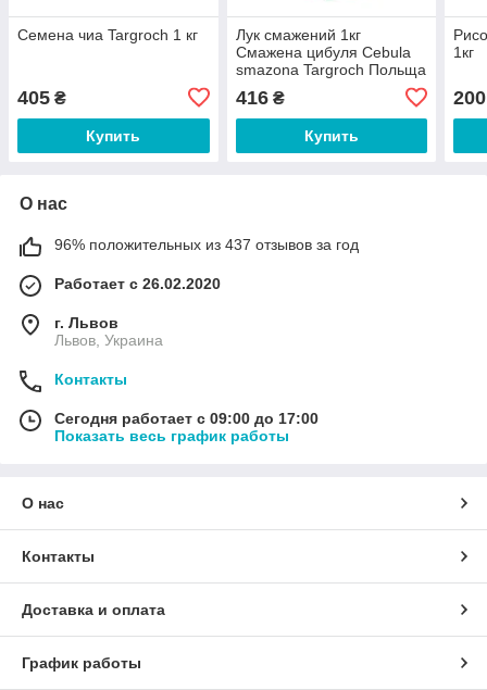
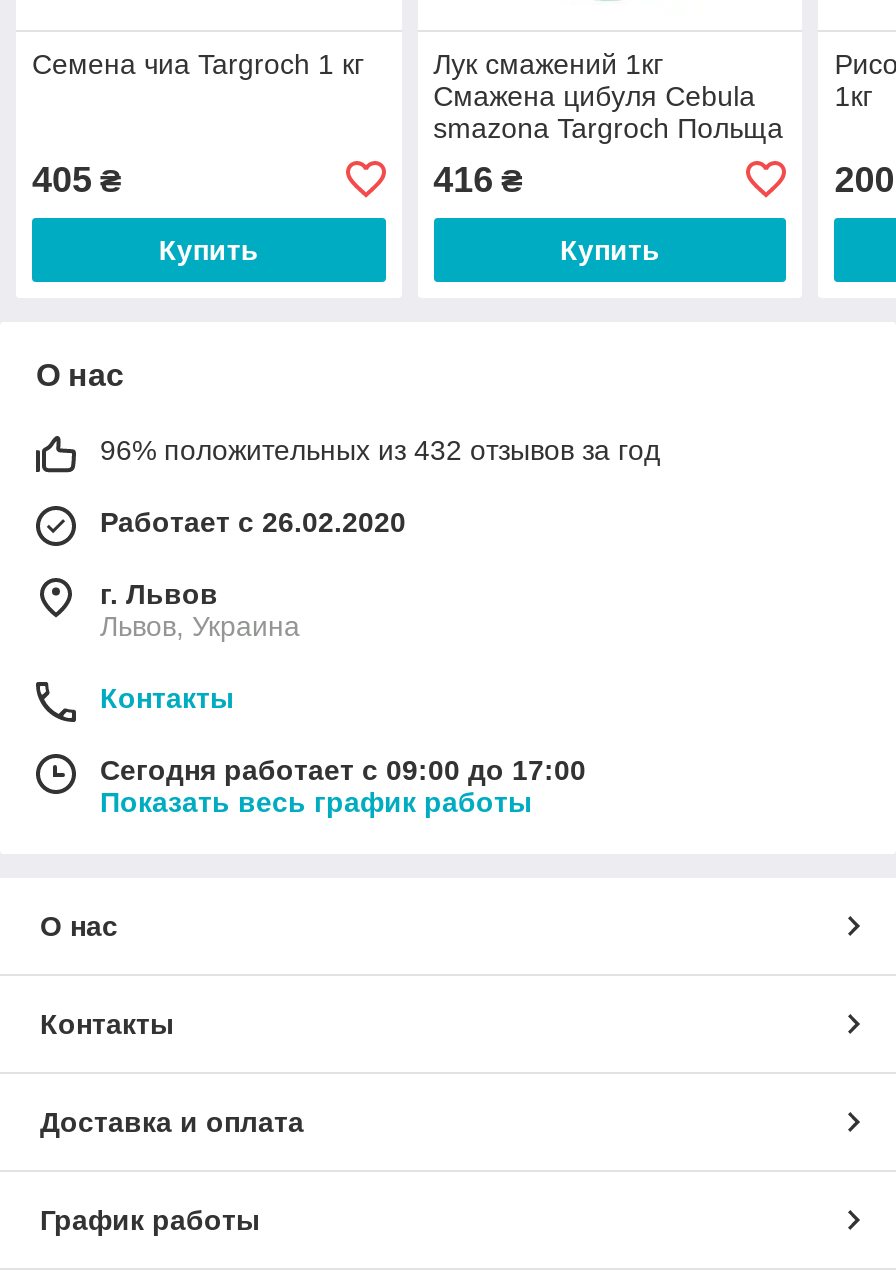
- 96% положительных из 437 отзывов за год
+ 96% положительных из 432 отзывов за год
